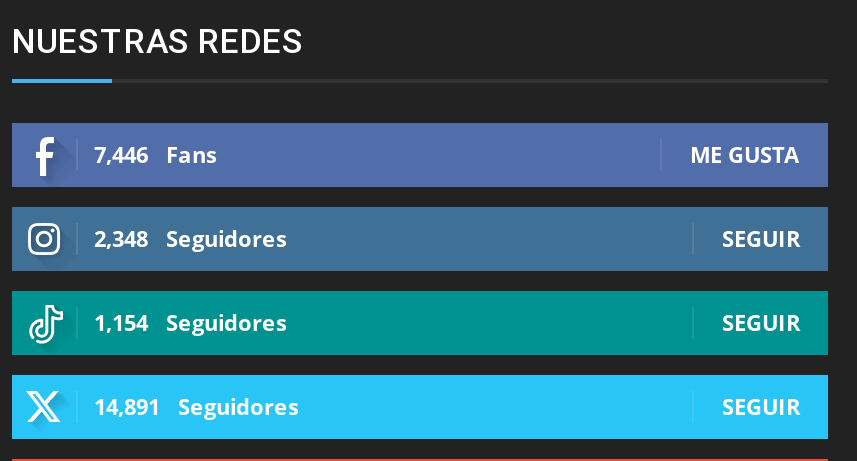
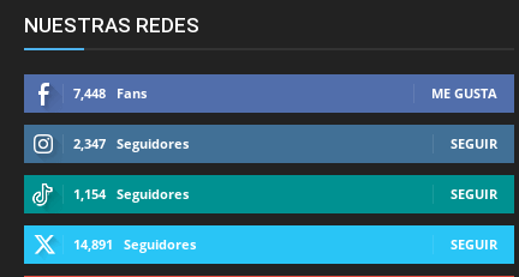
- 7,446 Fans
+ 7,448 Fans

- 2,348 Seguidores
+ 2,347 Seguidores
